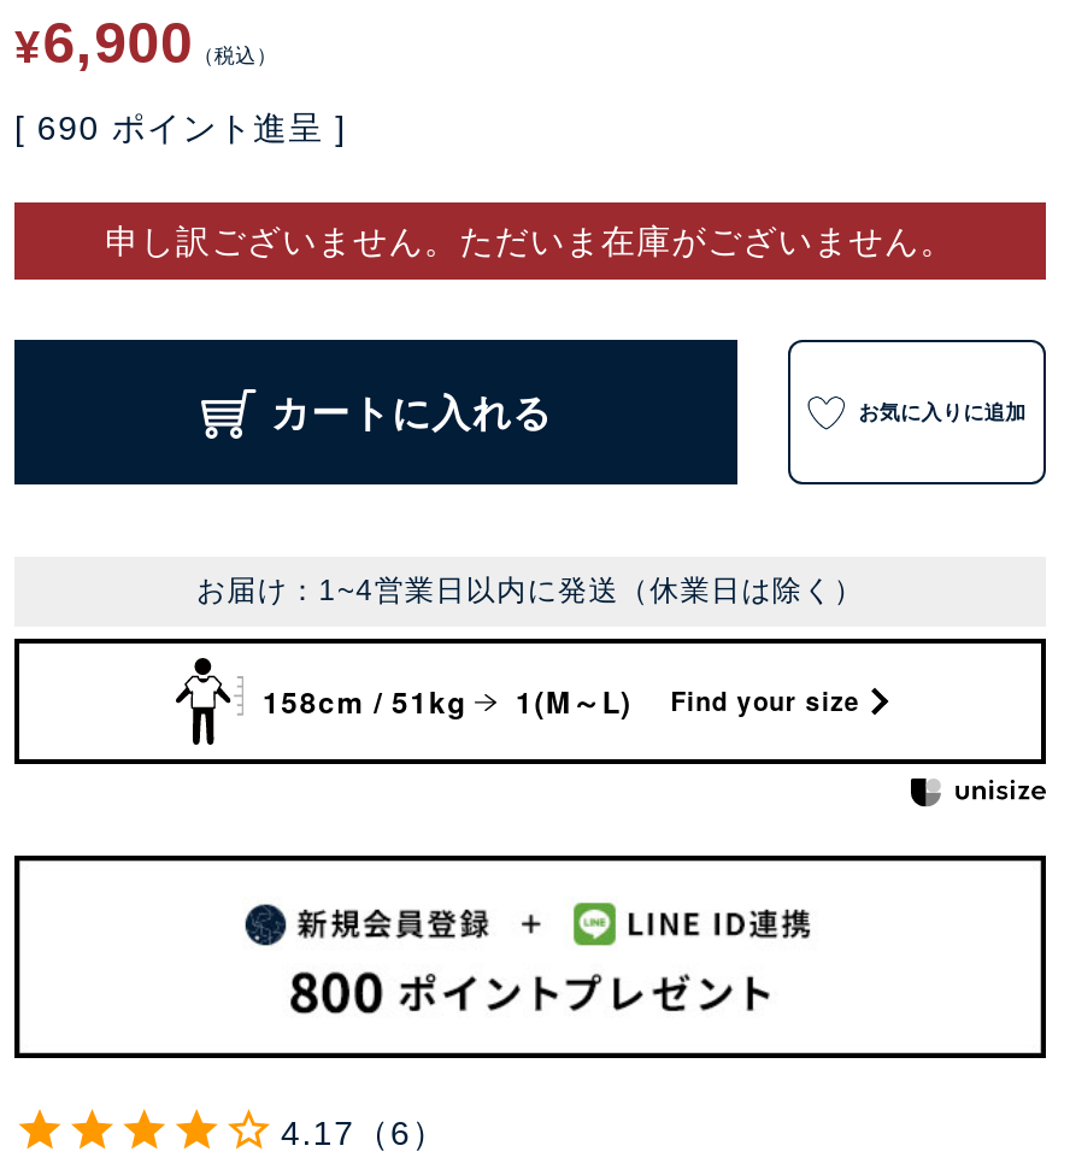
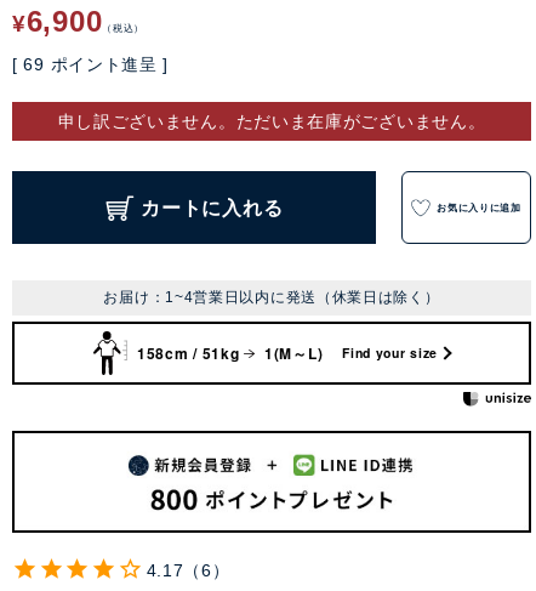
- [ 690 ポイント進呈 ]
+ [ 69 ポイント進呈 ]
